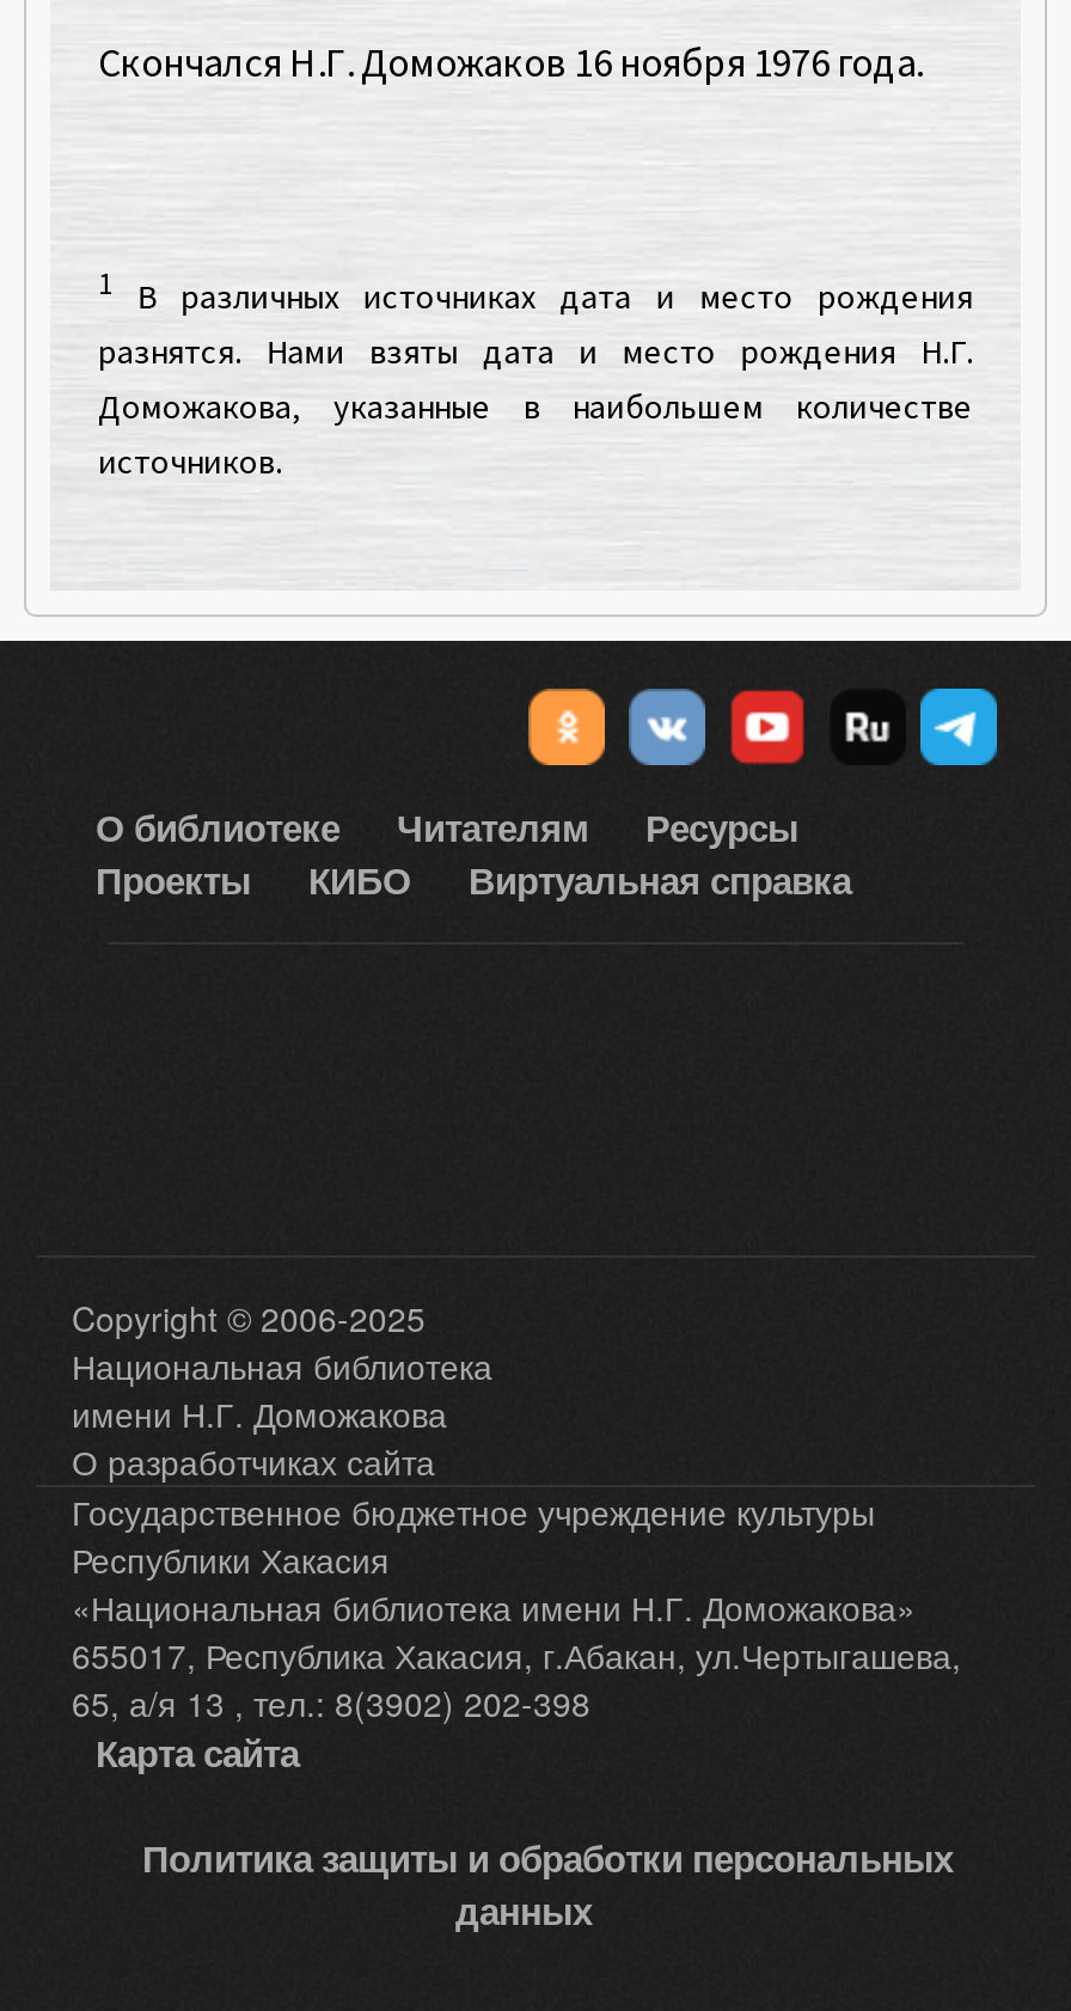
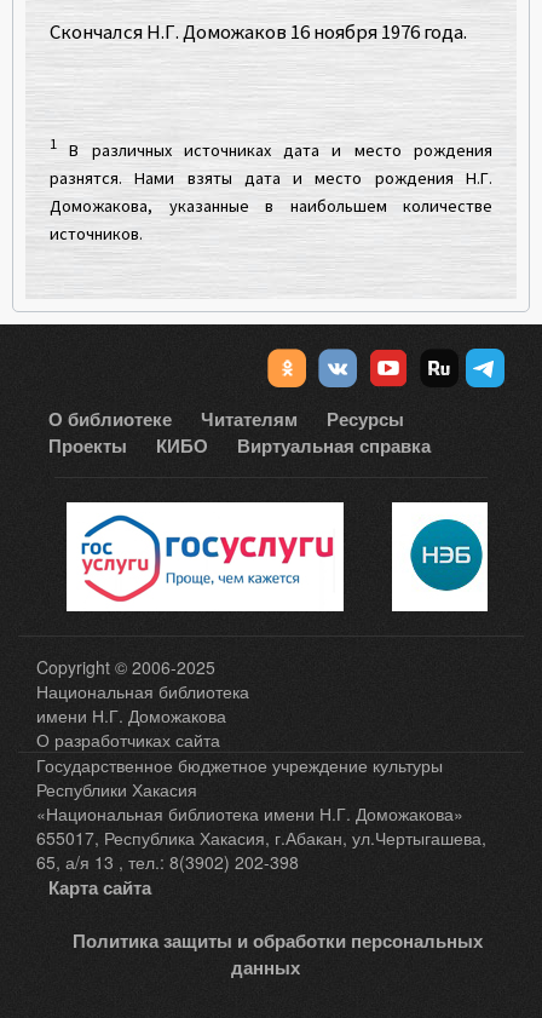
+ [image]

+ [image]
